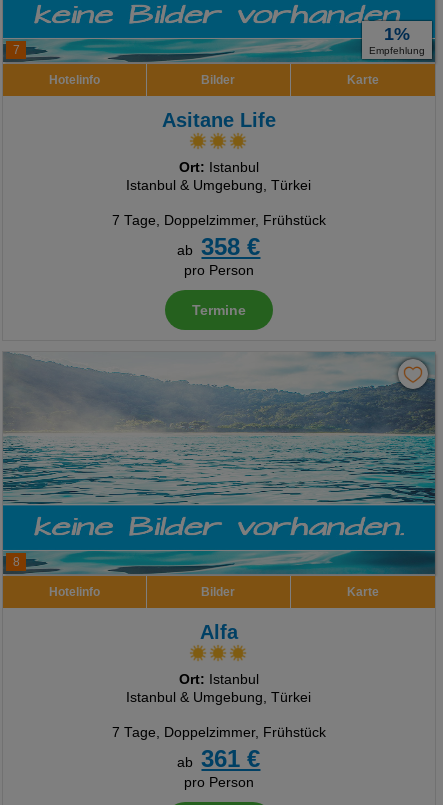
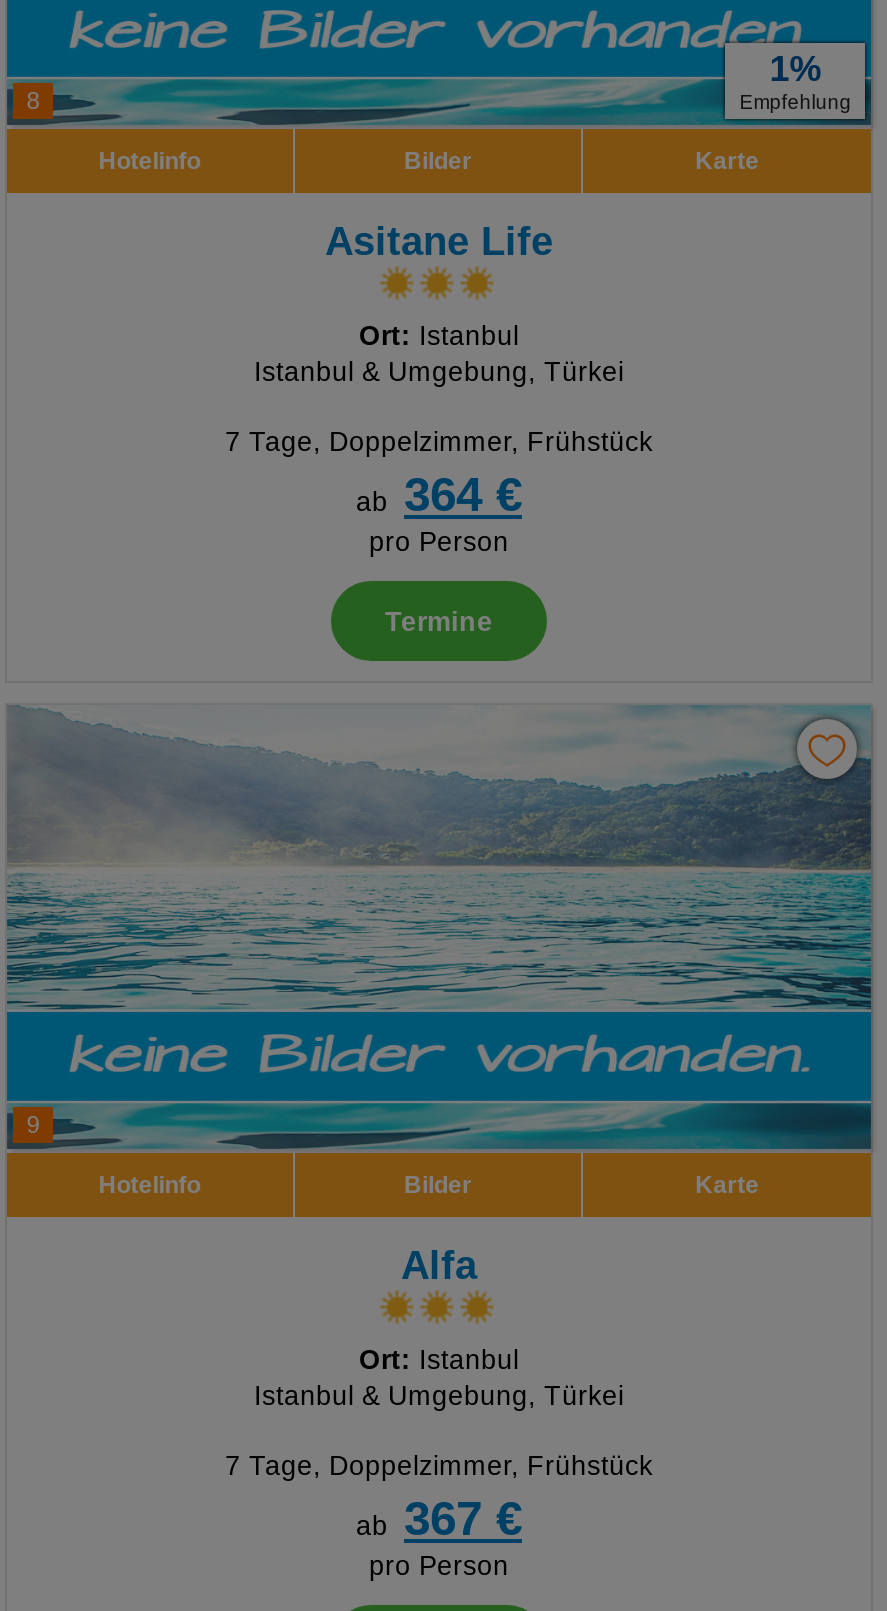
- 7
+ 8

- ab 358 €
+ ab 364 €

- 8
+ 9

- ab 361 €
+ ab 367 €
